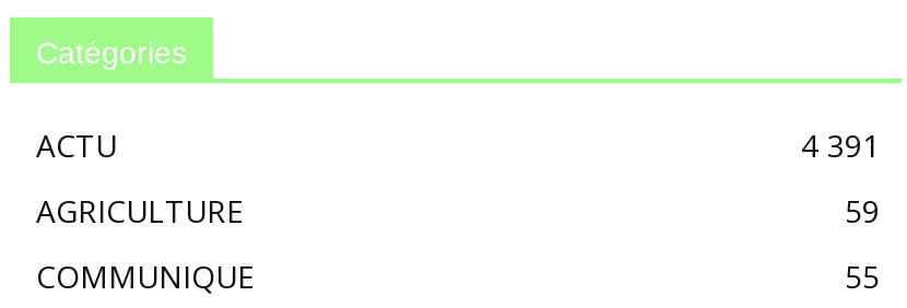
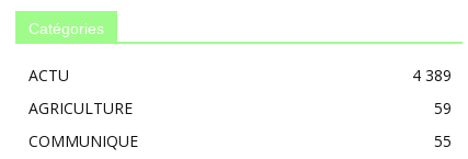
- 4 391
+ 4 389
